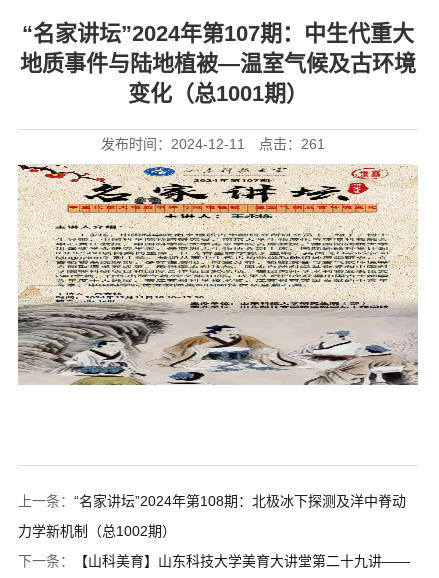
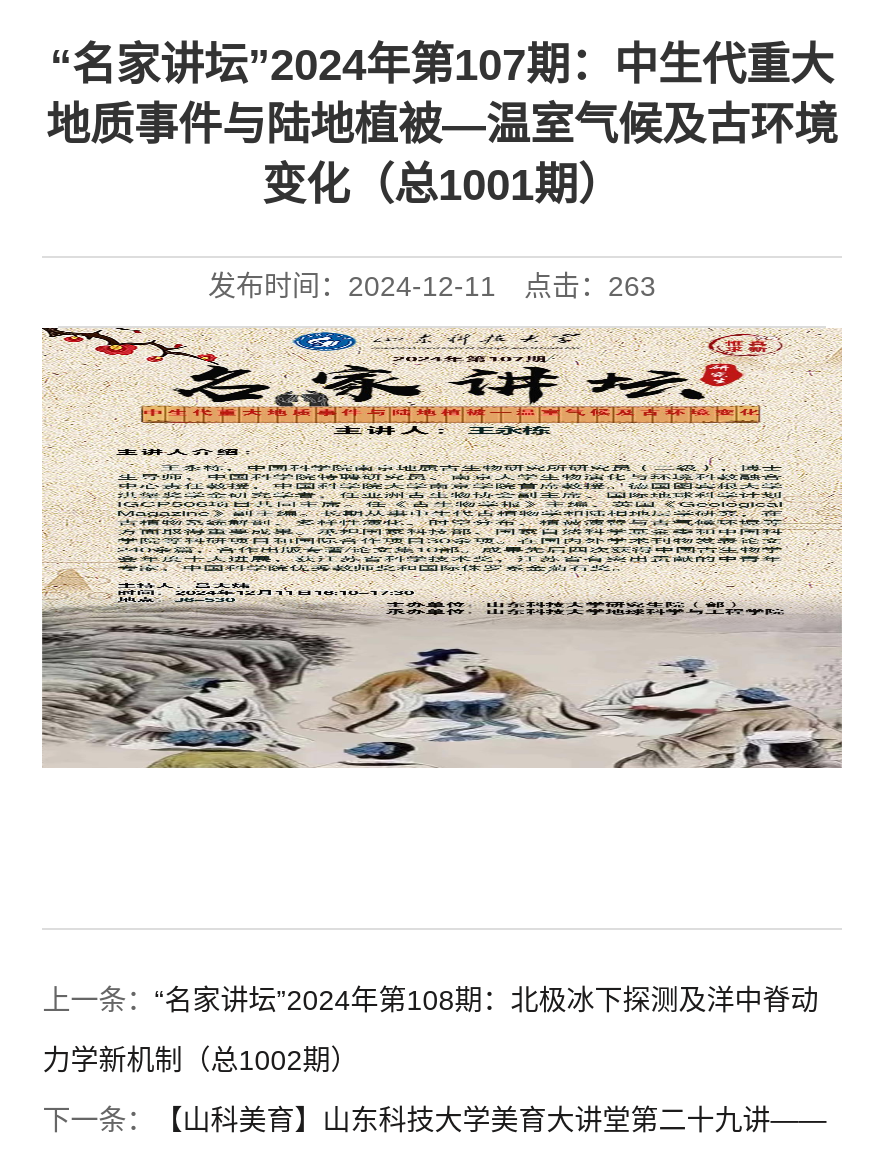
- 发布时间：2024-12-11 点击：261
+ 发布时间：2024-12-11 点击：263
